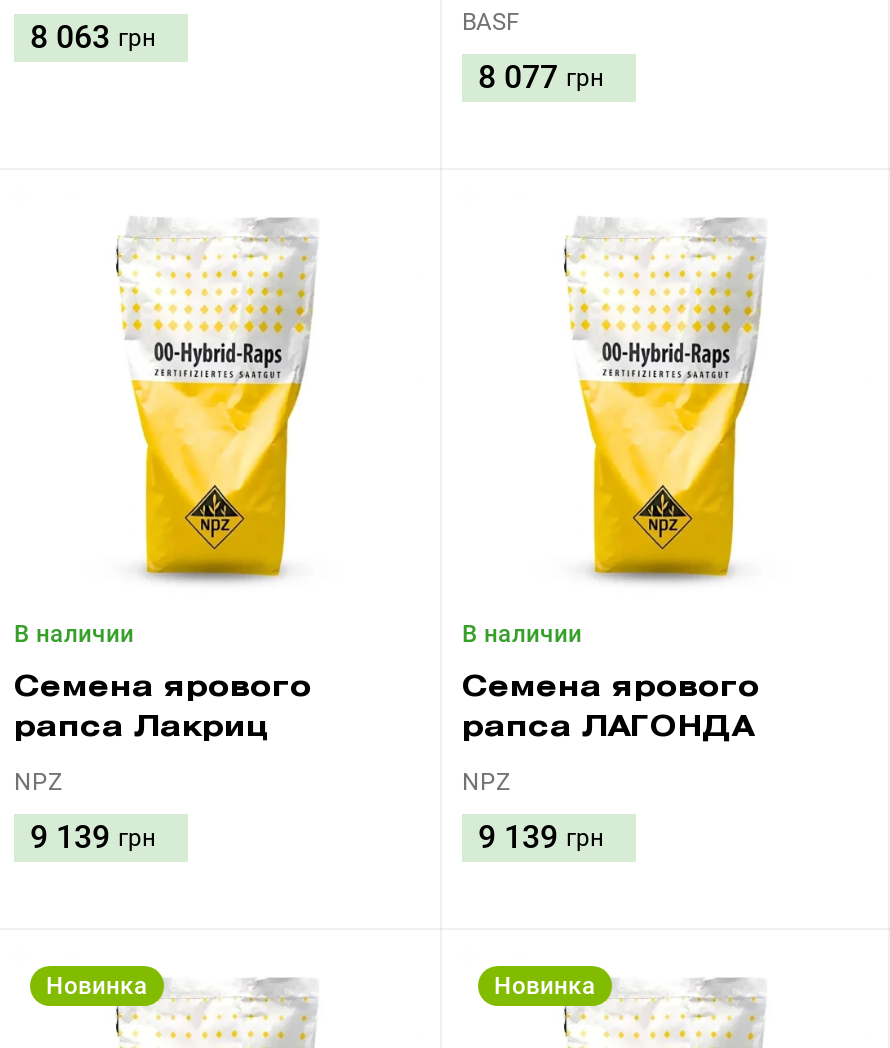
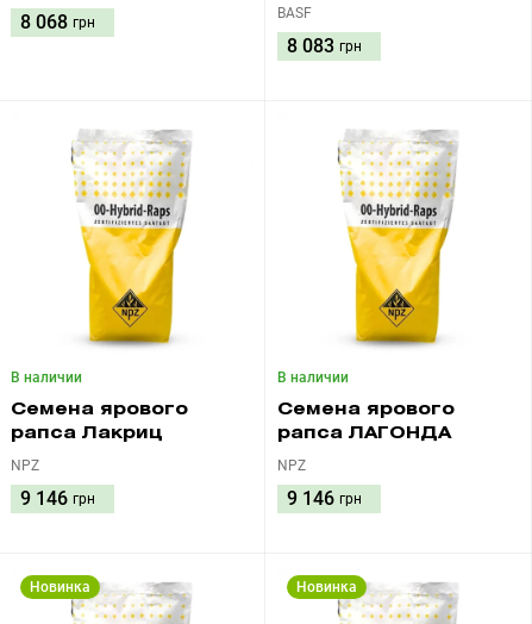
- 8 063 грн
+ 8 068 грн

- 8 077 грн
+ 8 083 грн

- 9 139 грн
+ 9 146 грн

- 9 139 грн
+ 9 146 грн
